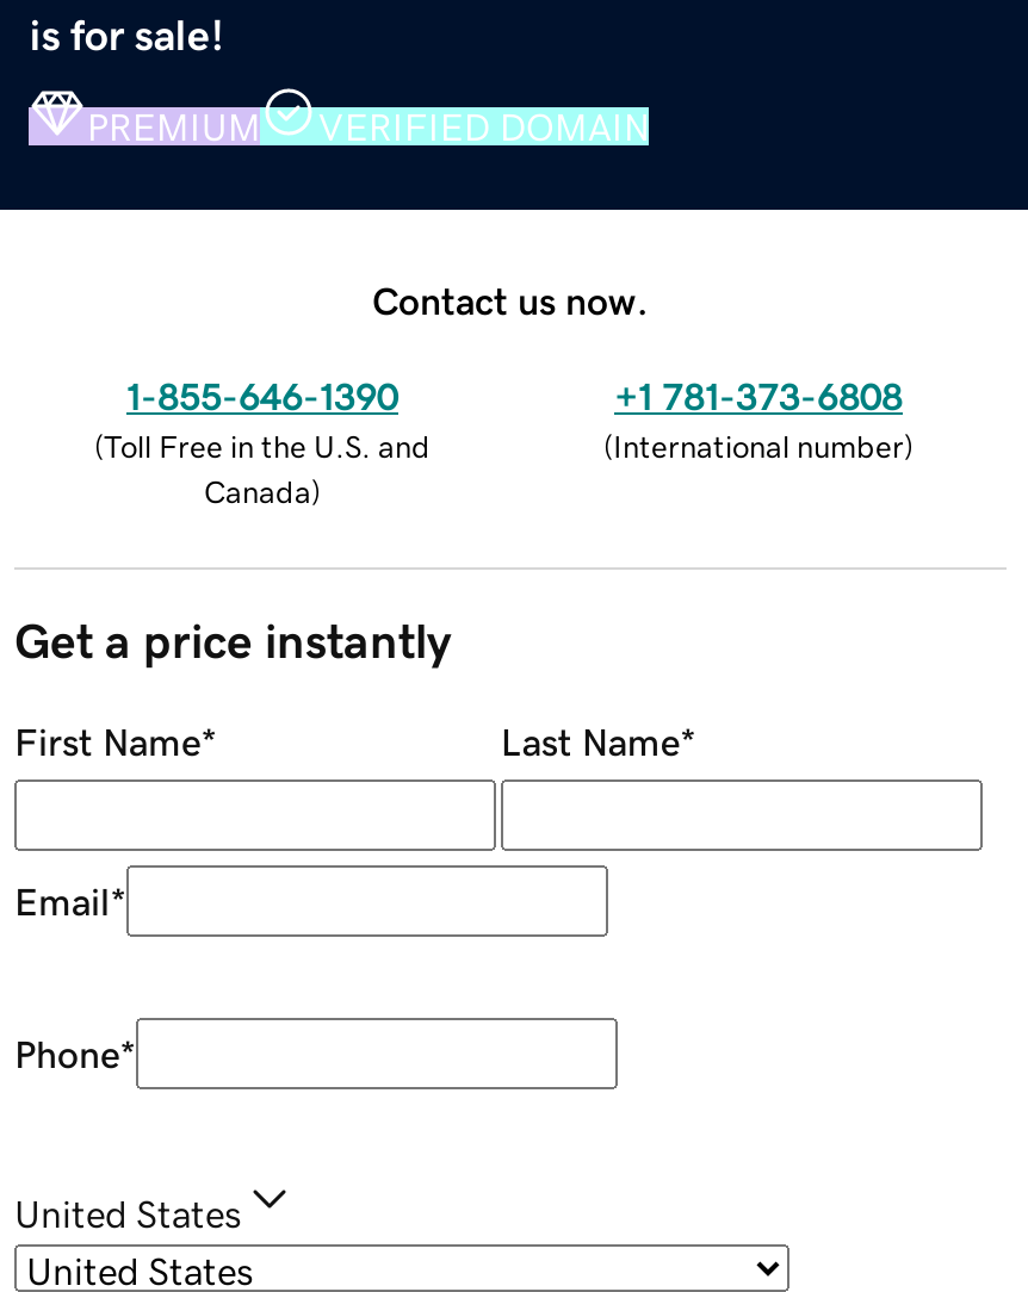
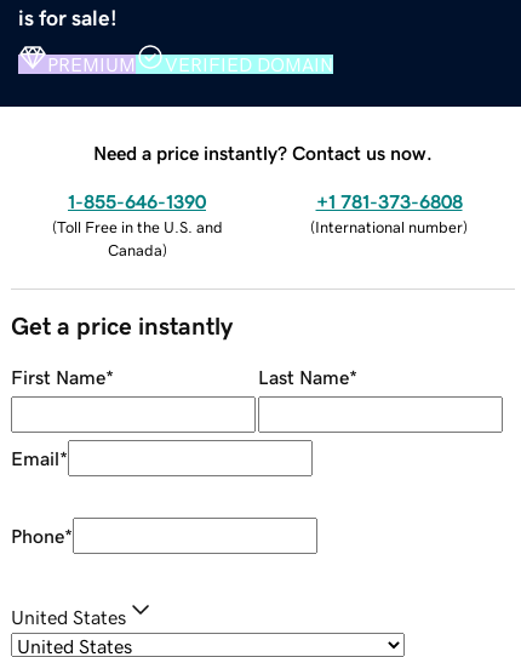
- Contact us now.
+ Need a price instantly? Contact us now.
